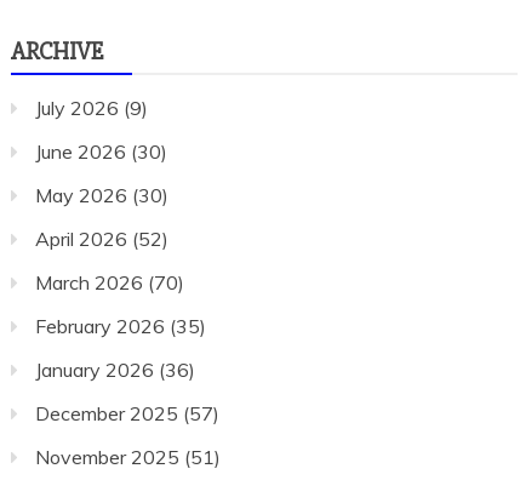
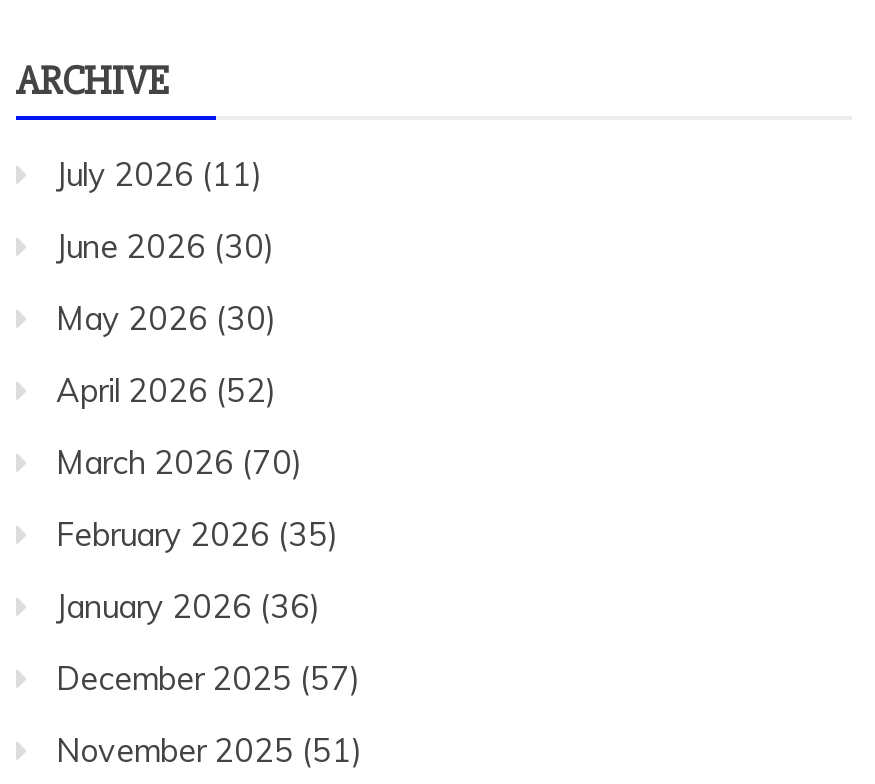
- July 2026 (9)
+ July 2026 (11)
